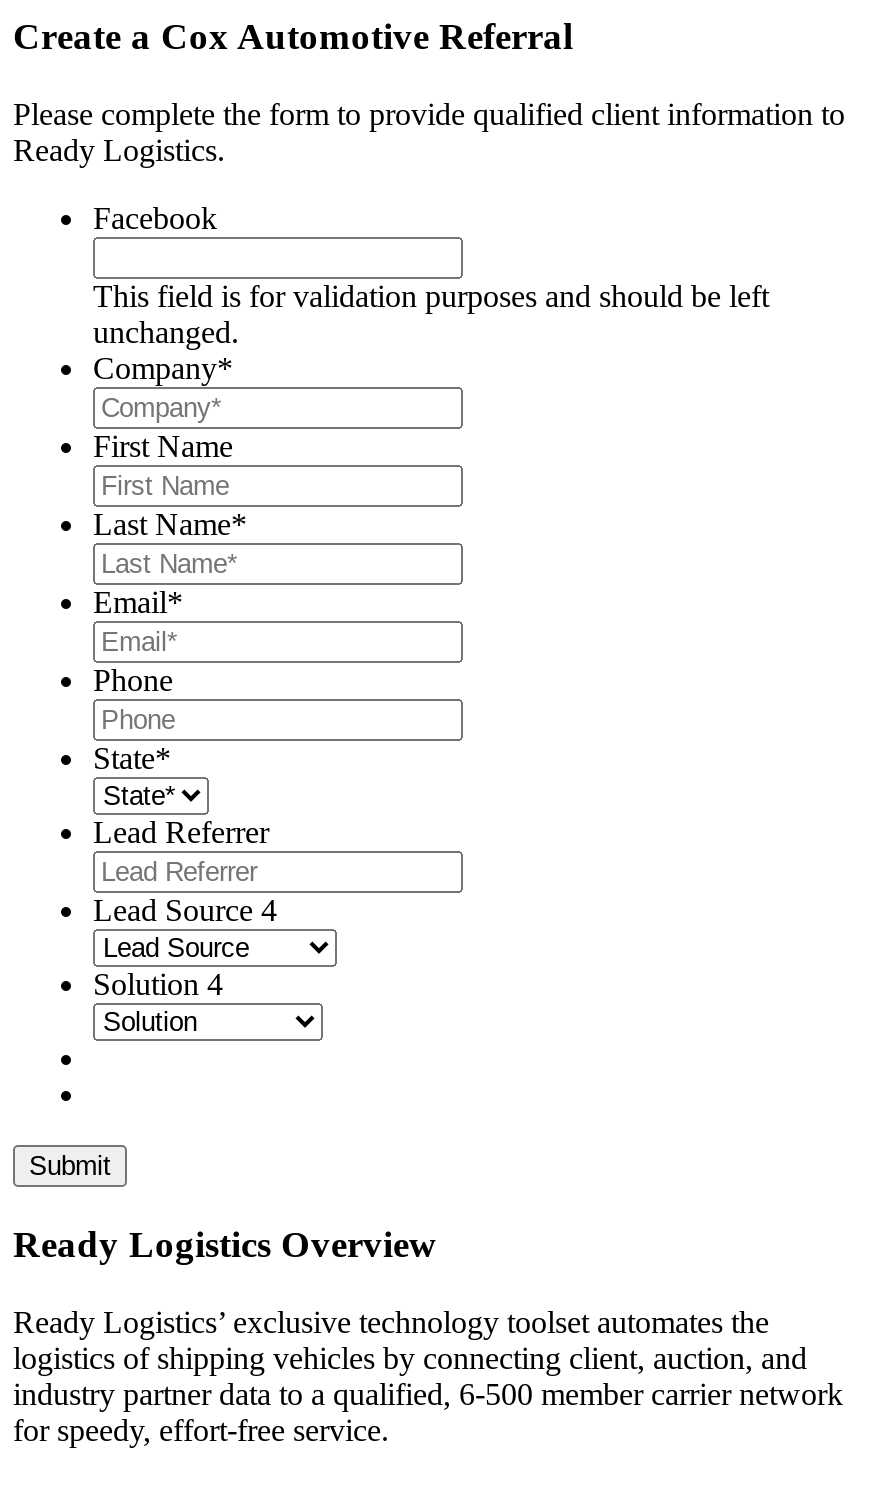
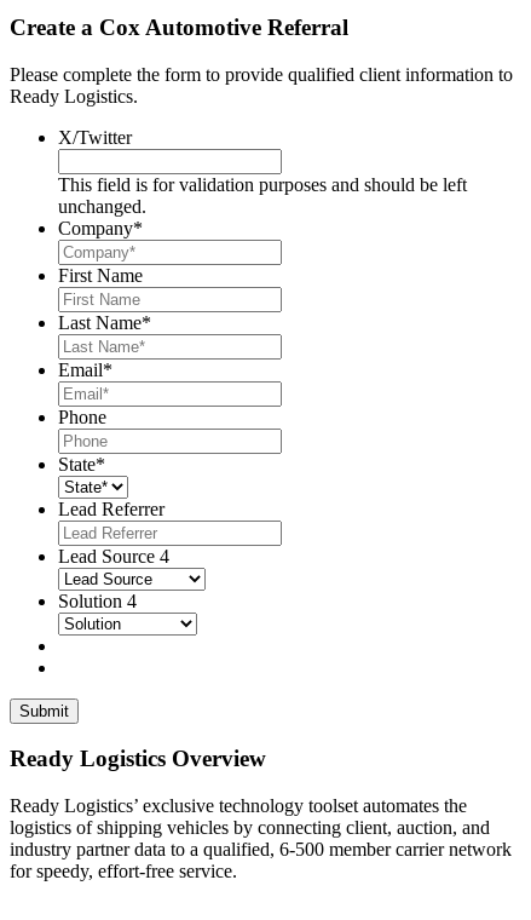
- Facebook
+ X/Twitter
